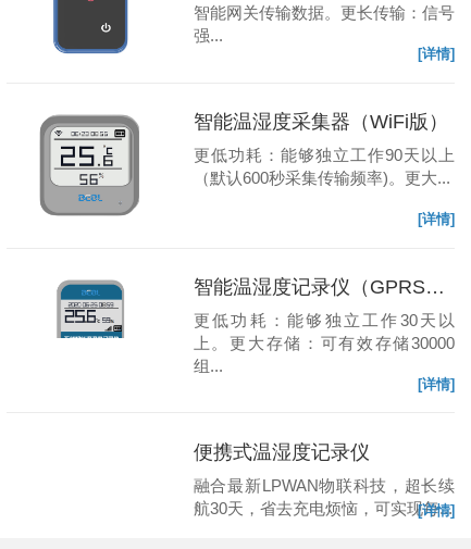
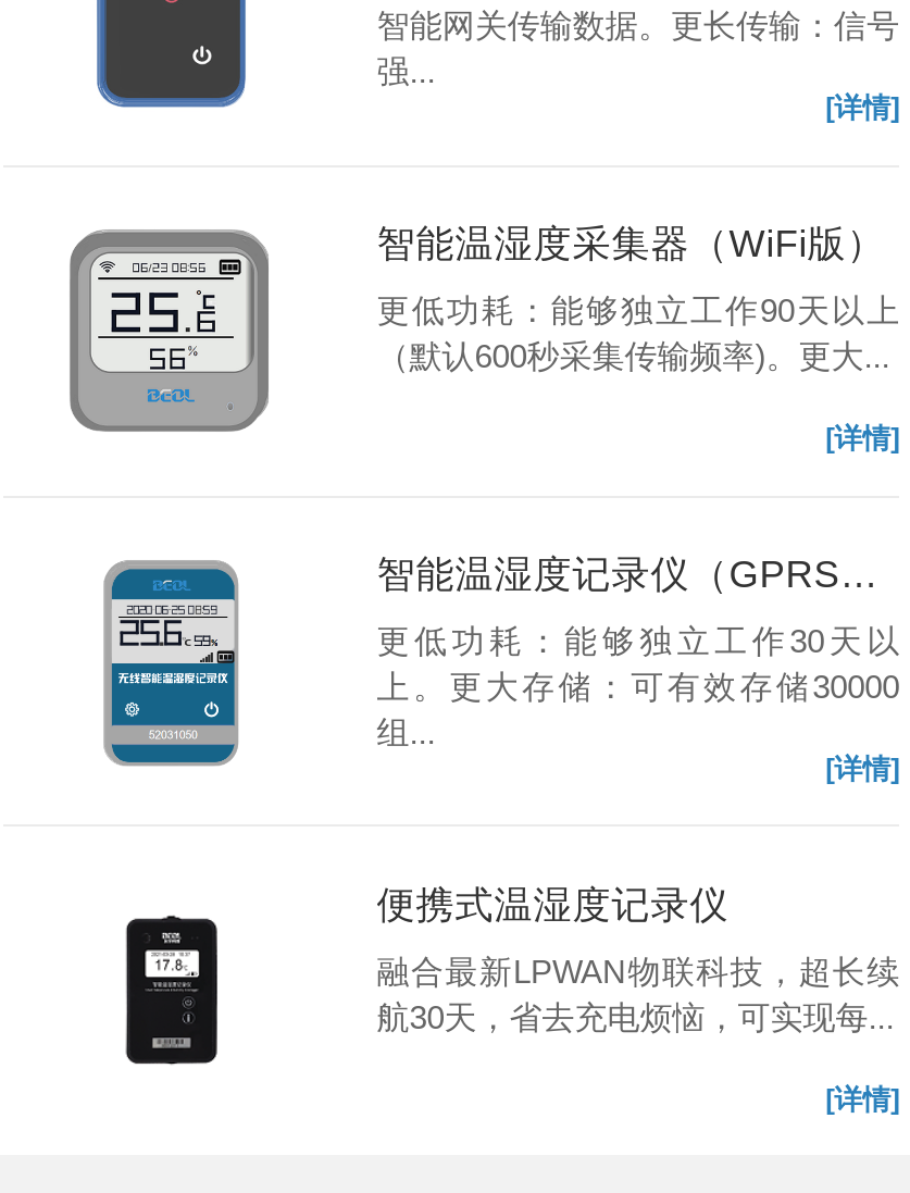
+ [image]

+ [image]
